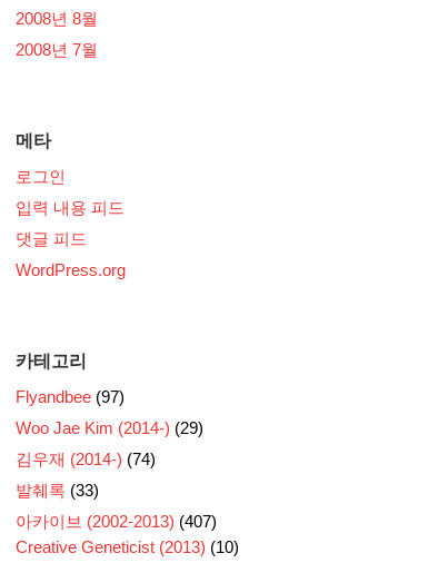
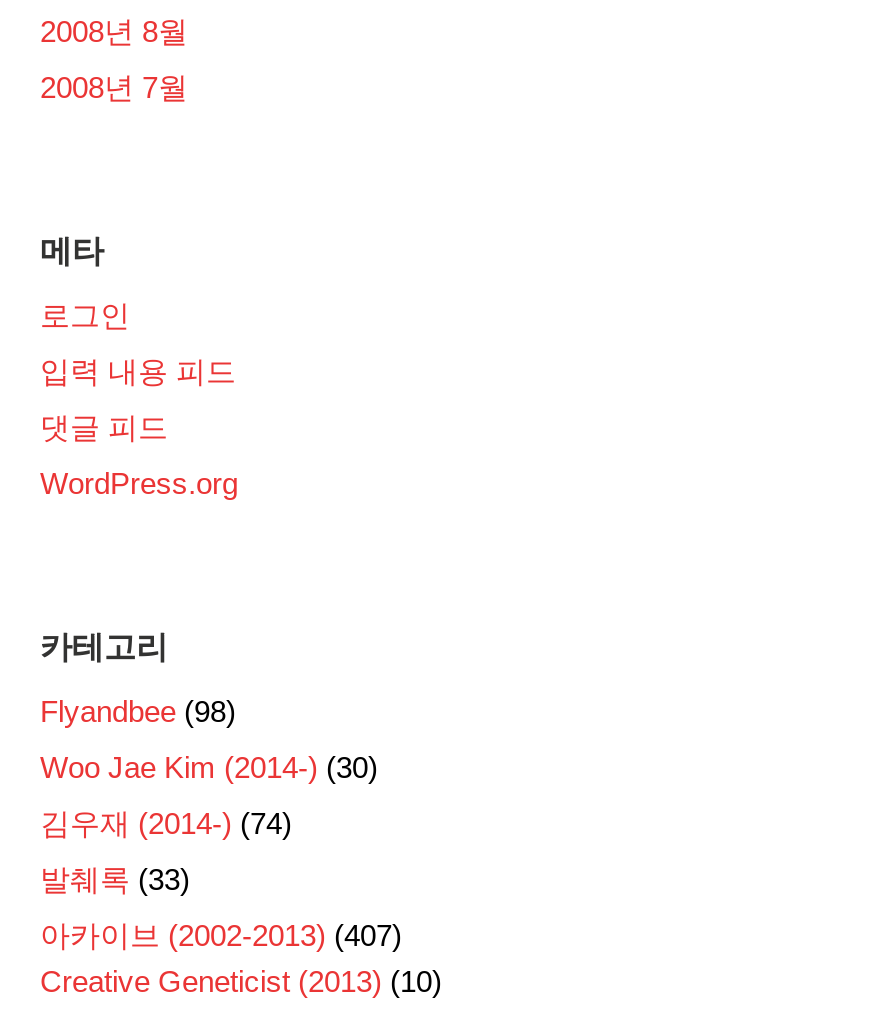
- Flyandbee (97)
+ Flyandbee (98)

- Woo Jae Kim (2014-) (29)
+ Woo Jae Kim (2014-) (30)
